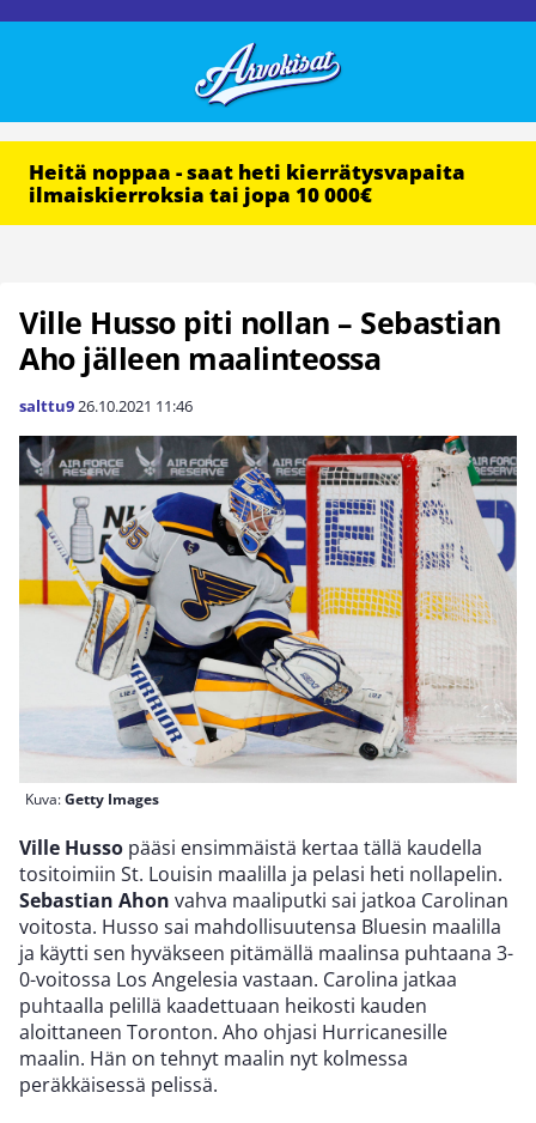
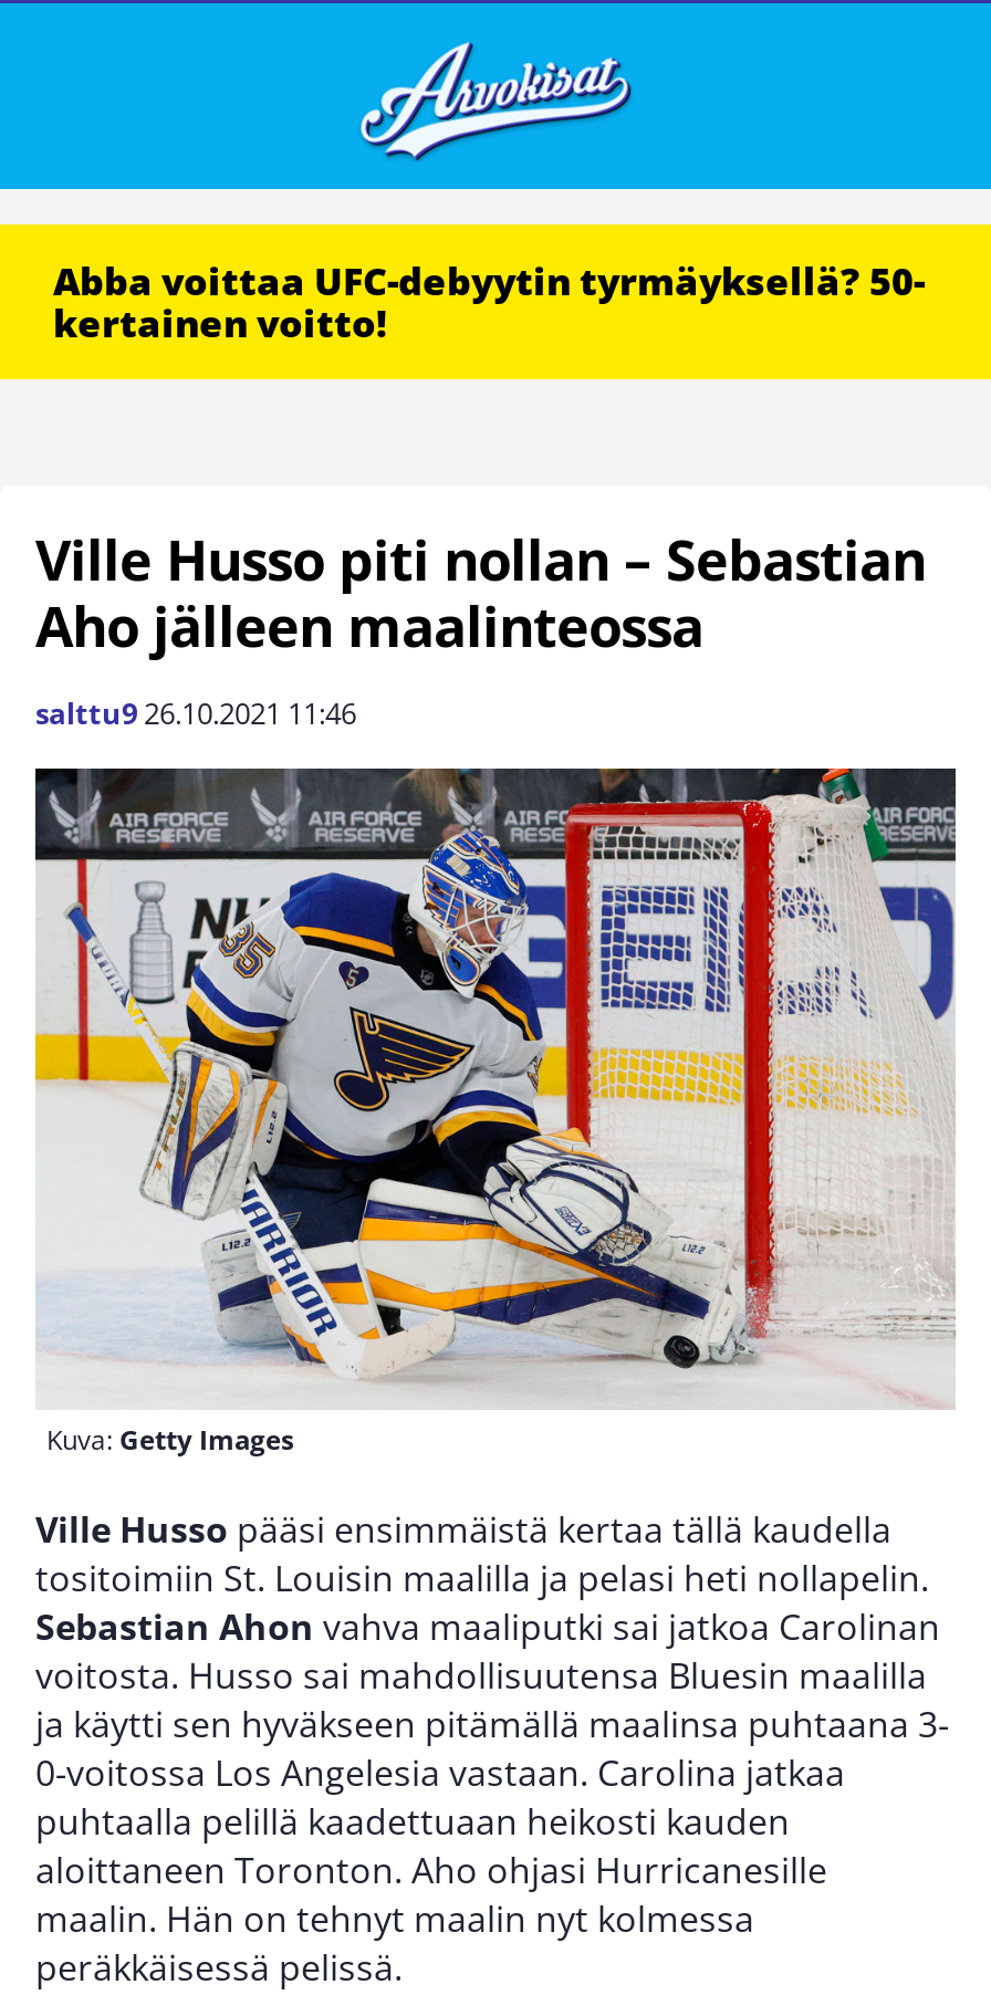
- Heitä noppaa - saat heti kierrätysvapaita
- ilmaiskierroksia tai jopa 10 000€
+ Abba voittaa UFC-debyytin tyrmäyksellä? 50-
+ kertainen voitto!
